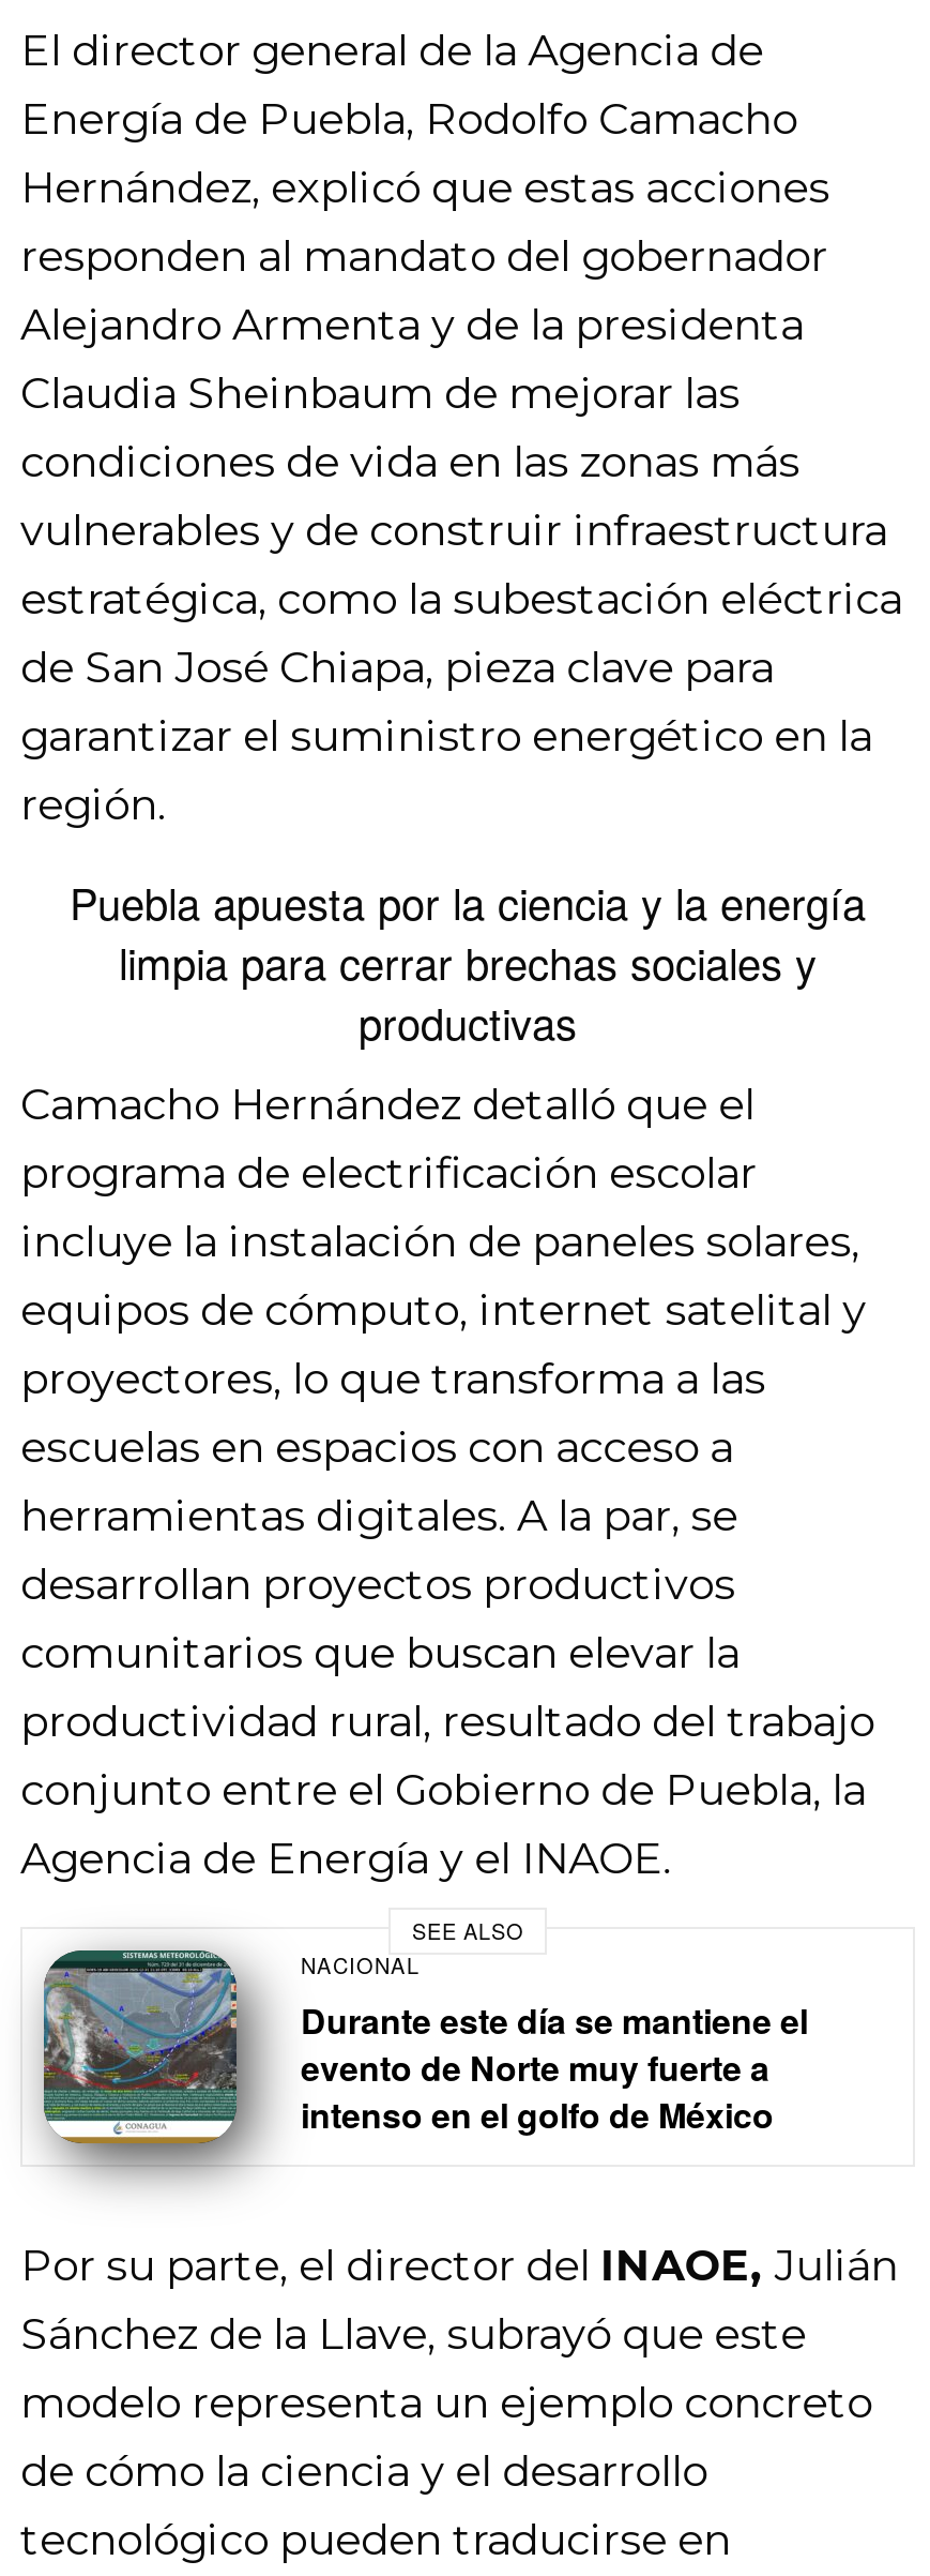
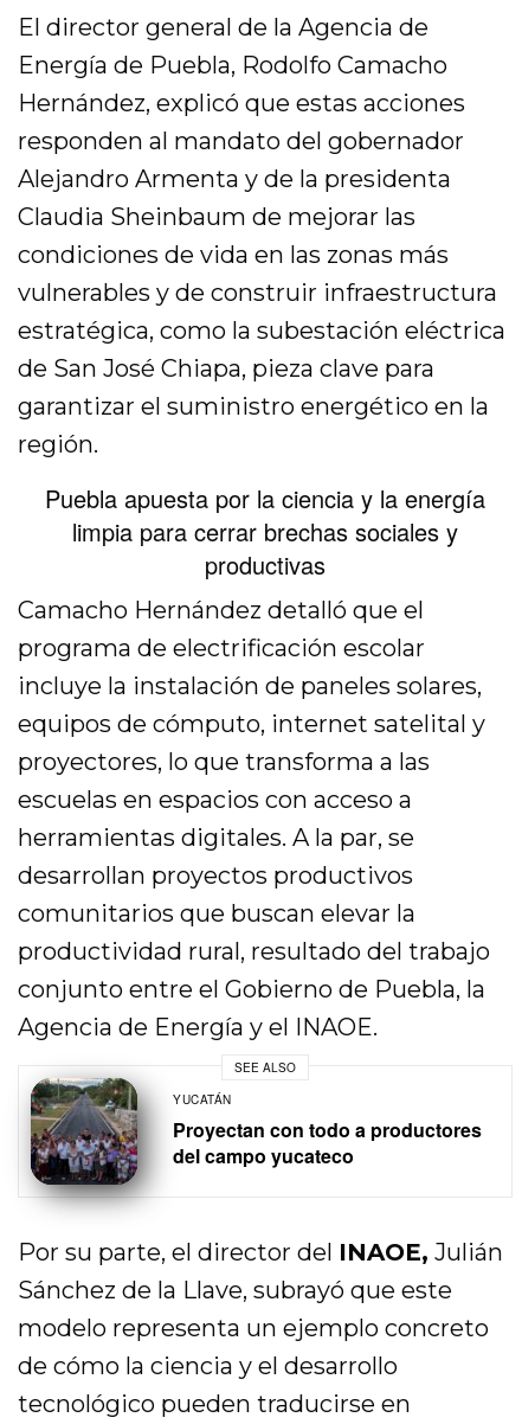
- [image]
- NACIONAL
- Durante este día se mantiene el
- evento de Norte muy fuerte a
- intenso en el golfo de México
+ [image]
+ YUCATÁN
+ Proyectan con todo a productores
+ del campo yucateco
